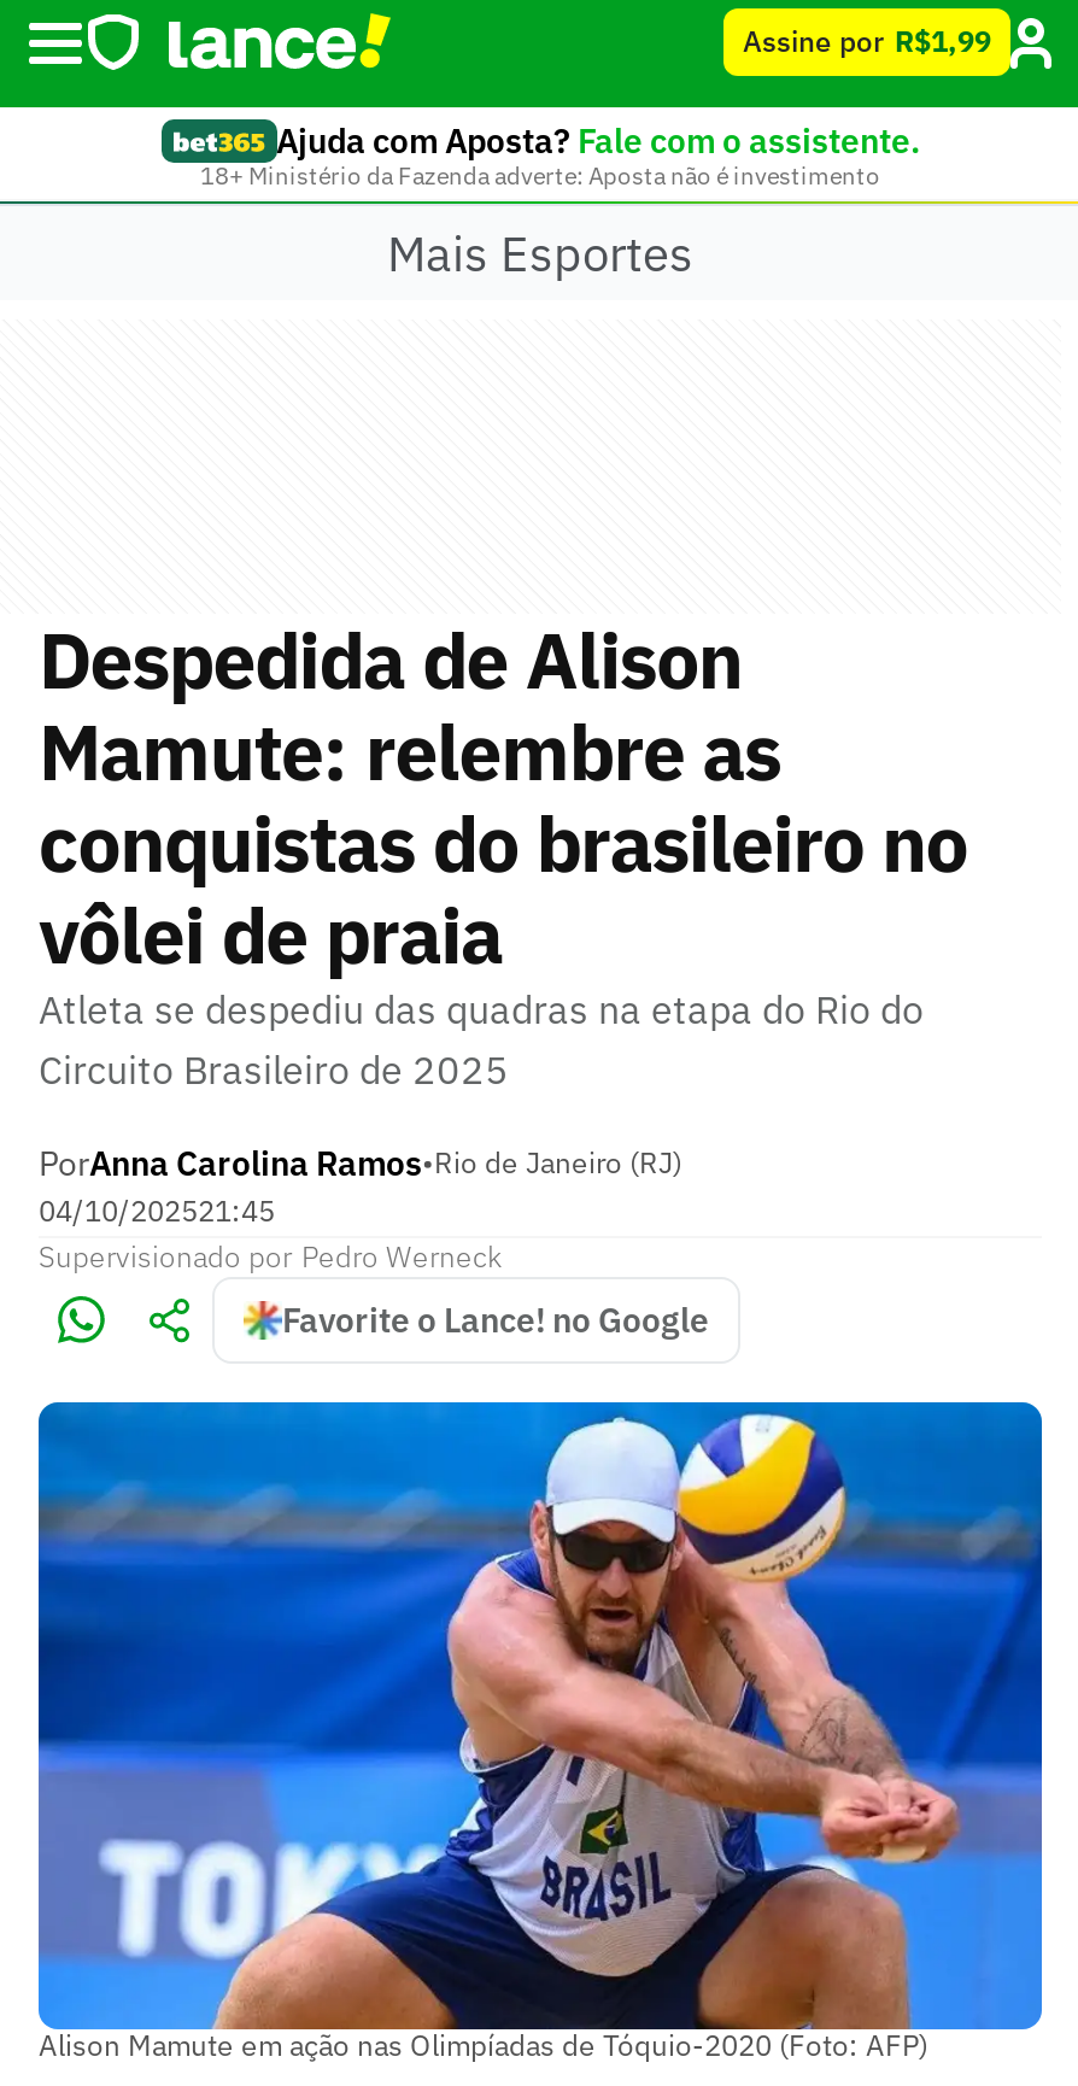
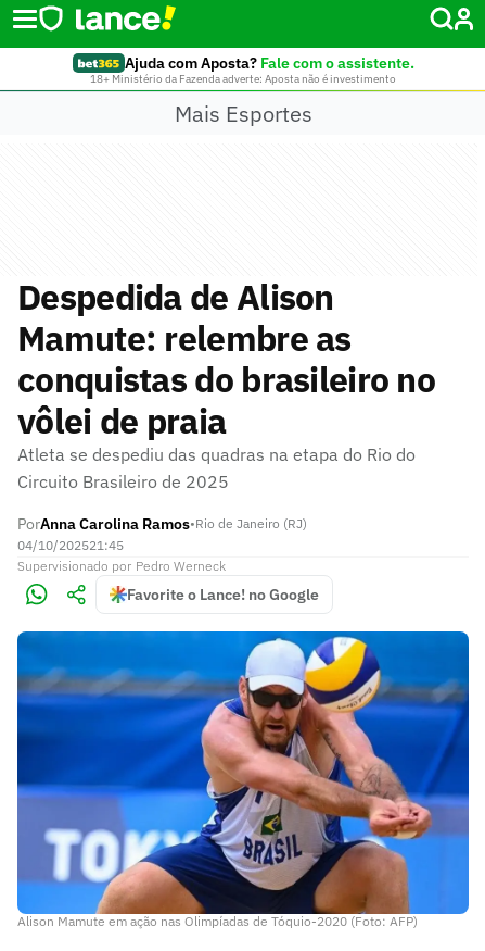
- Assine por R$1,99
